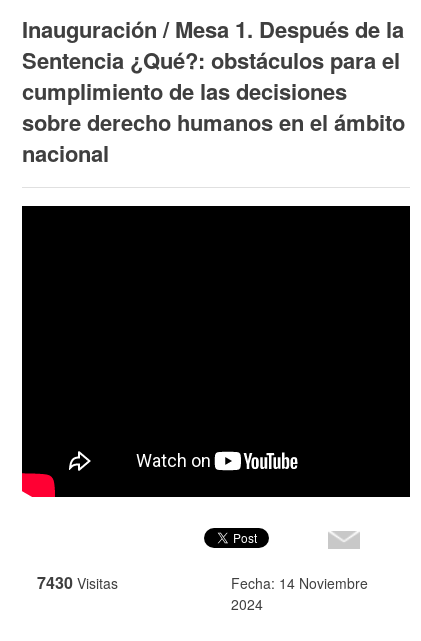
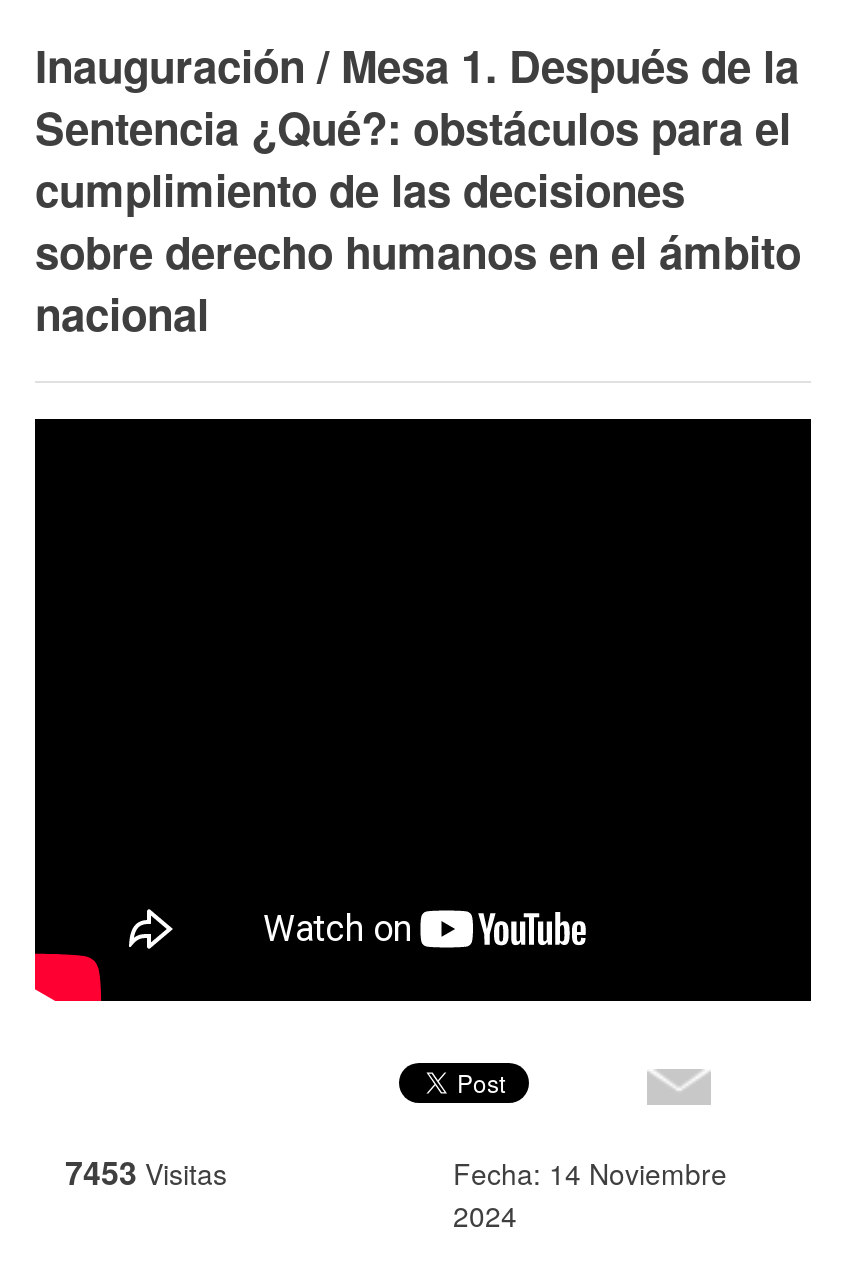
- 7430 Visitas
+ 7453 Visitas
